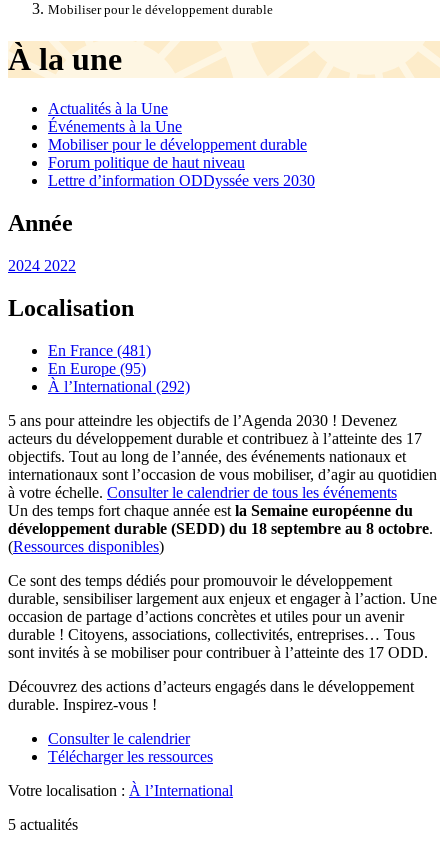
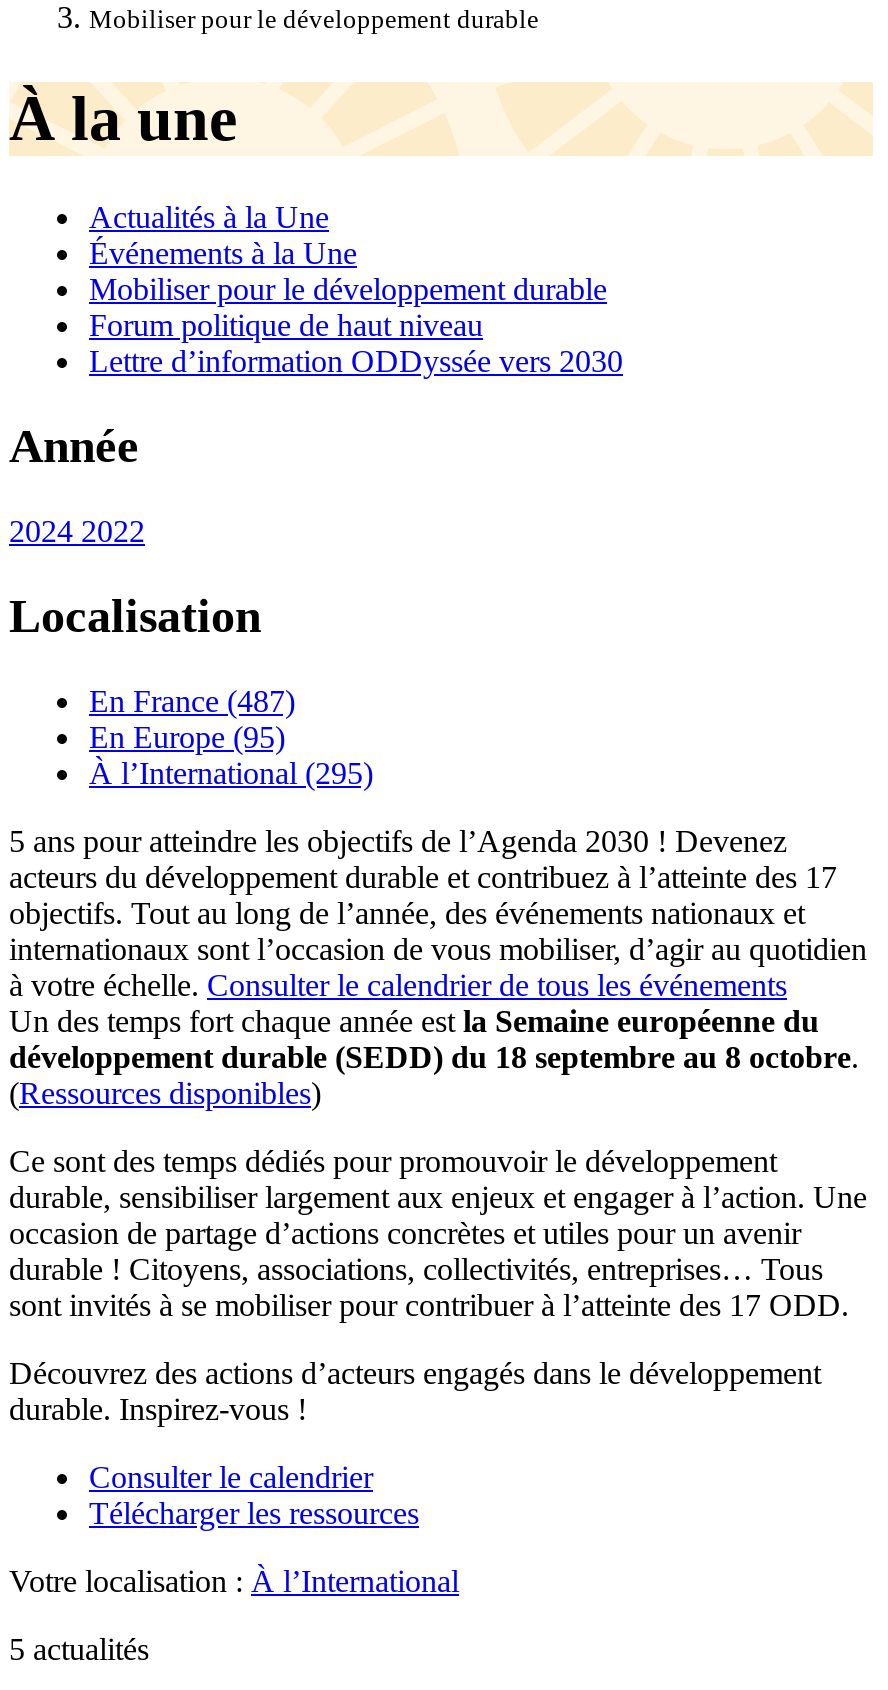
- En France (481)
+ En France (487)

- À l’International (292)
+ À l’International (295)
